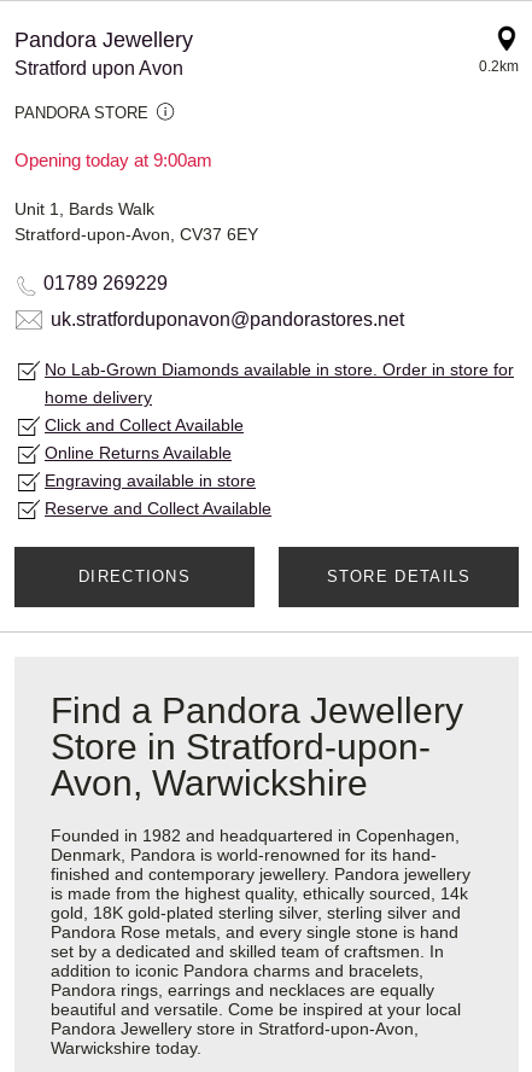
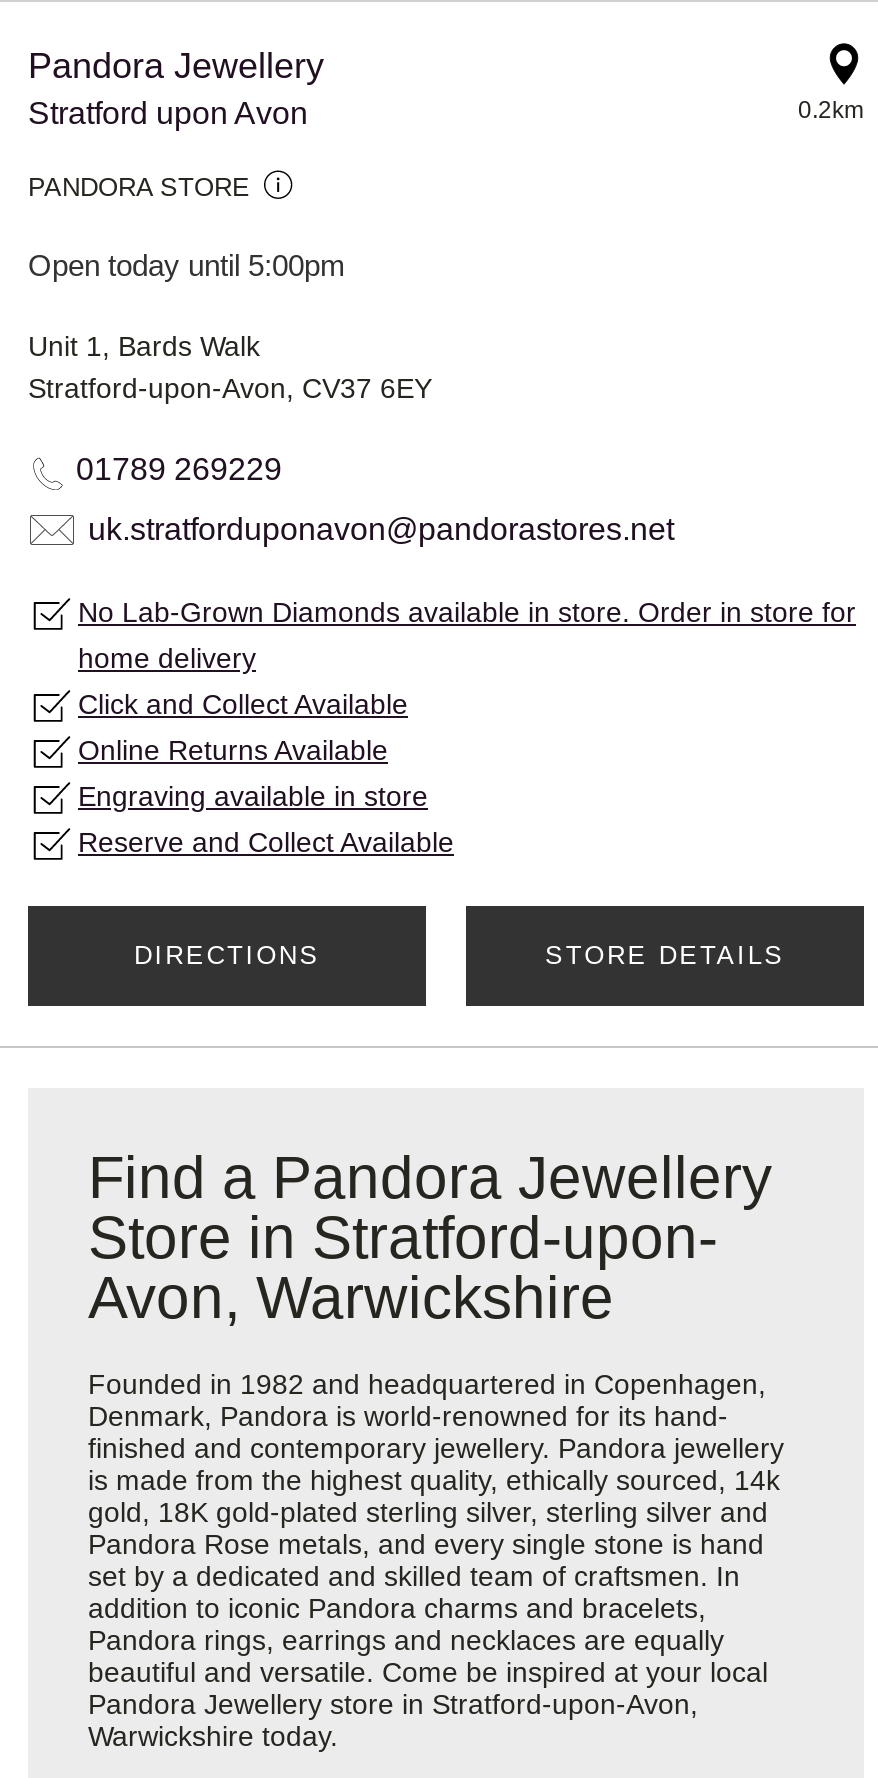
- Opening today at 9:00am
+ Open today until 5:00pm
